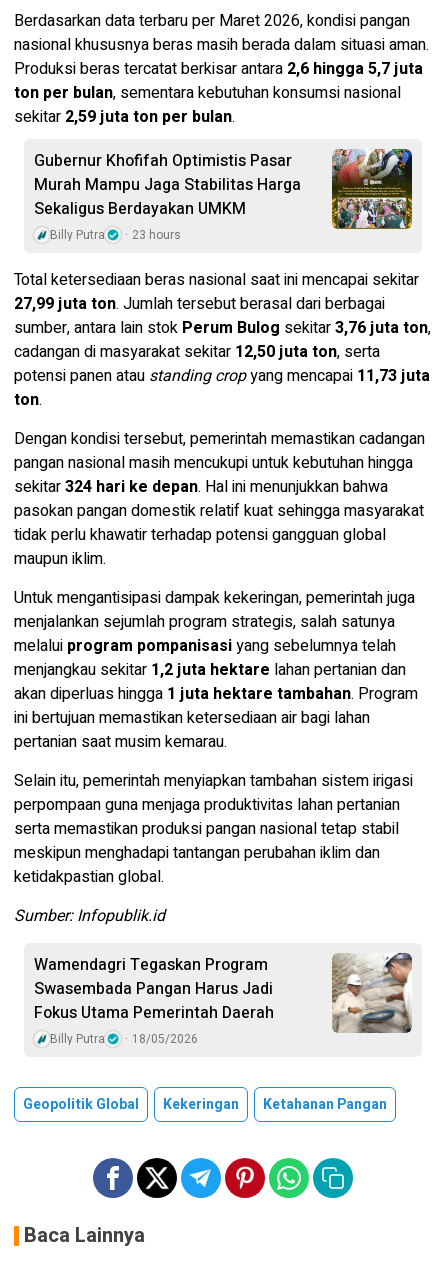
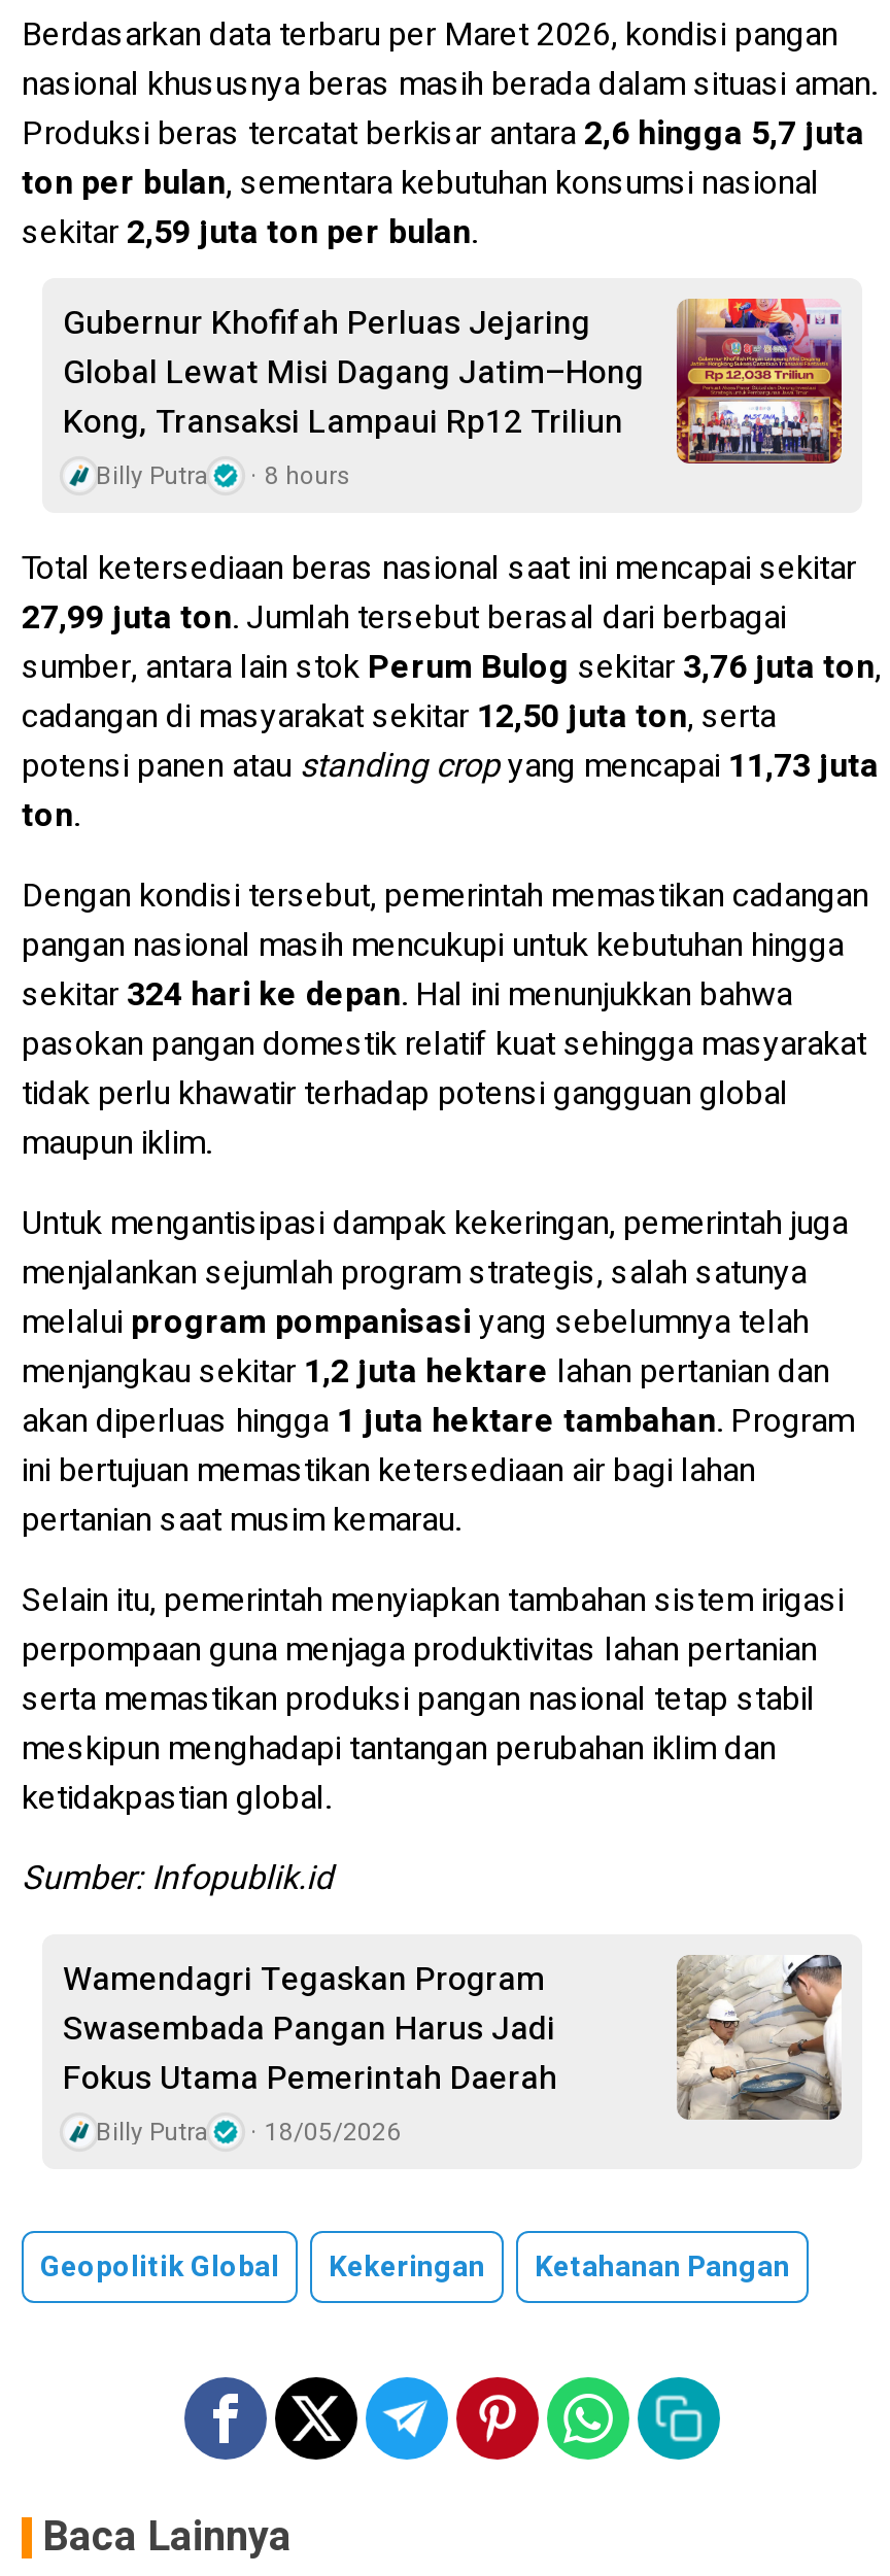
- [image]
- Gubernur Khofifah Optimistis Pasar
- Murah Mampu Jaga Stabilitas Harga
- Sekaligus Berdayakan UMKM
+ [image]
+ Gubernur Khofifah Perluas Jejaring
+ Global Lewat Misi Dagang Jatim–Hong
+ Kong, Transaksi Lampaui Rp12 Triliun

- Billy Putra 23 hours
+ Billy Putra 8 hours
